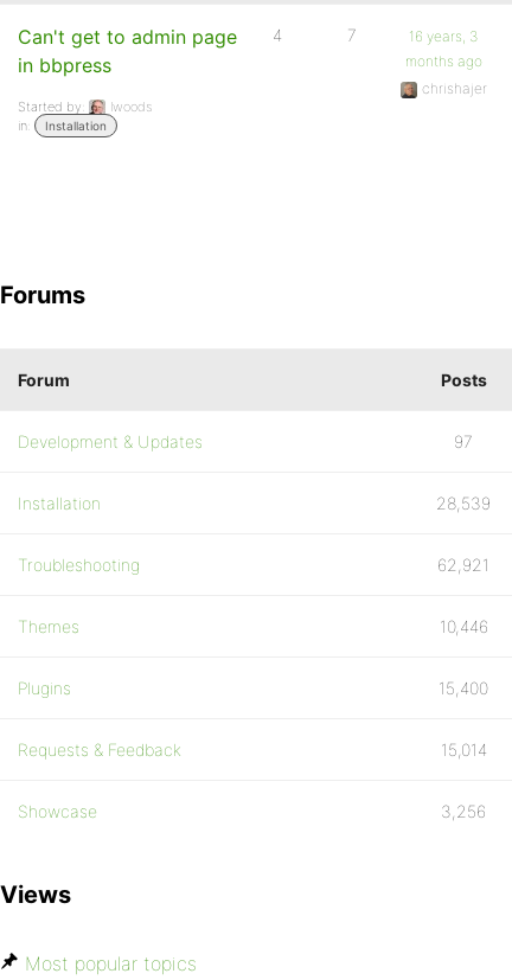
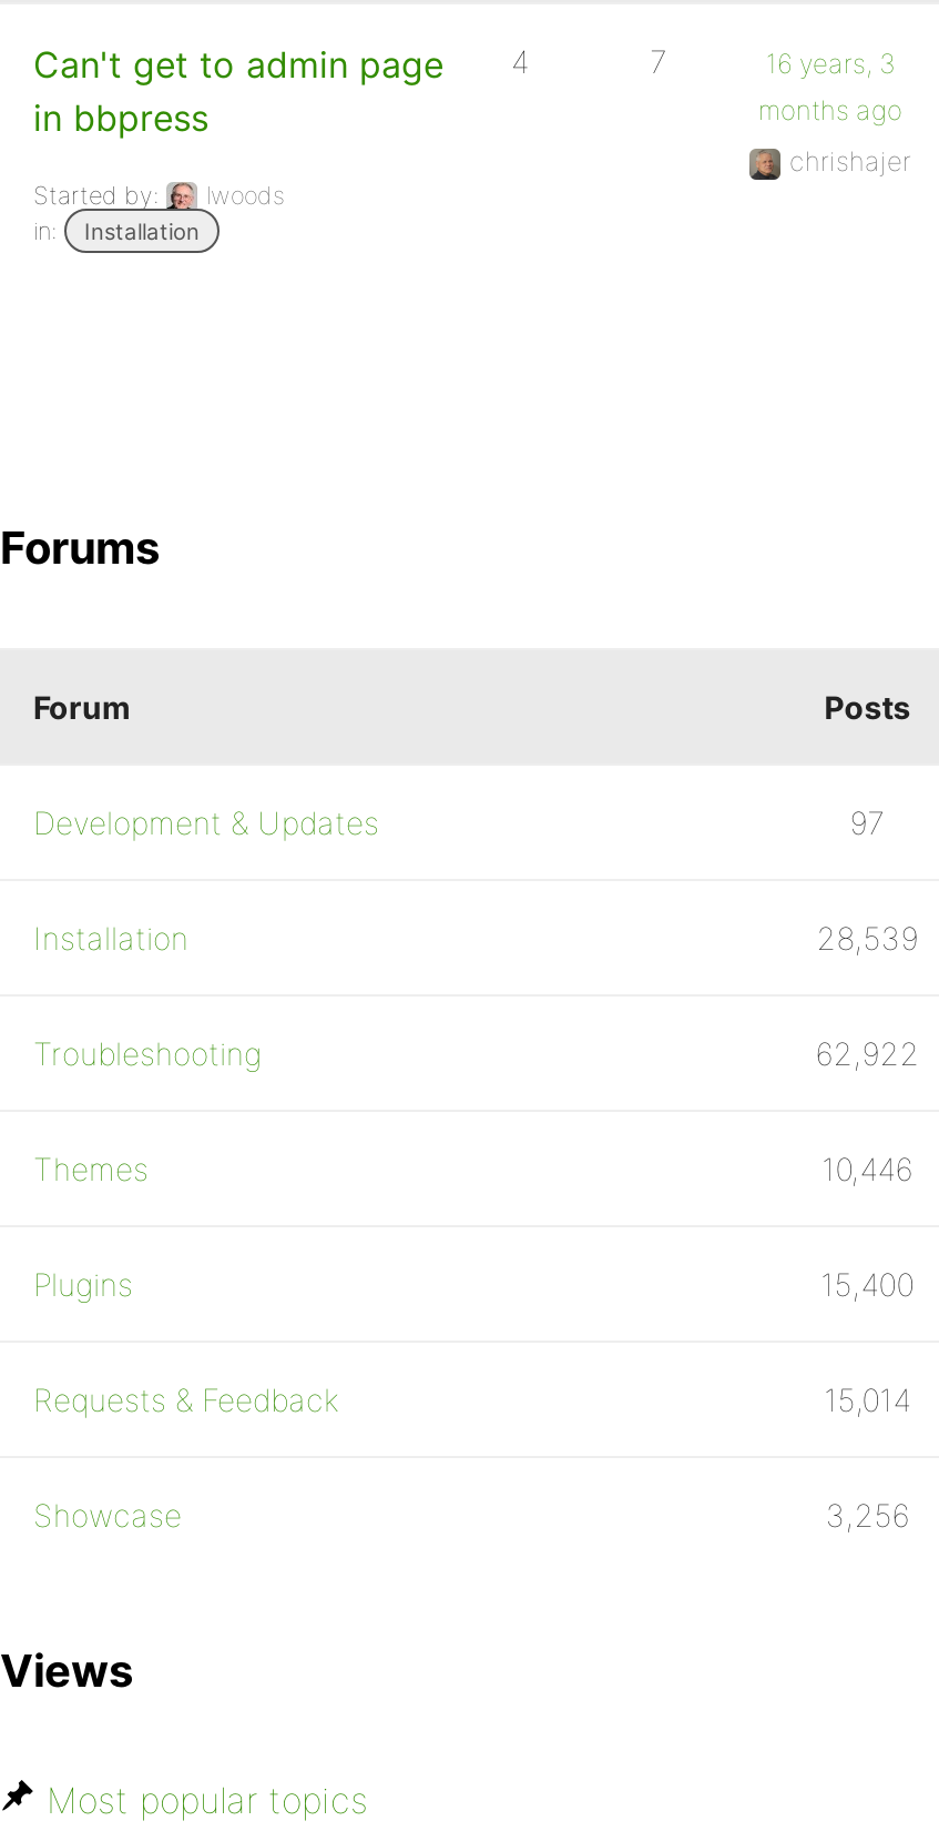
- 62,921
+ 62,922
